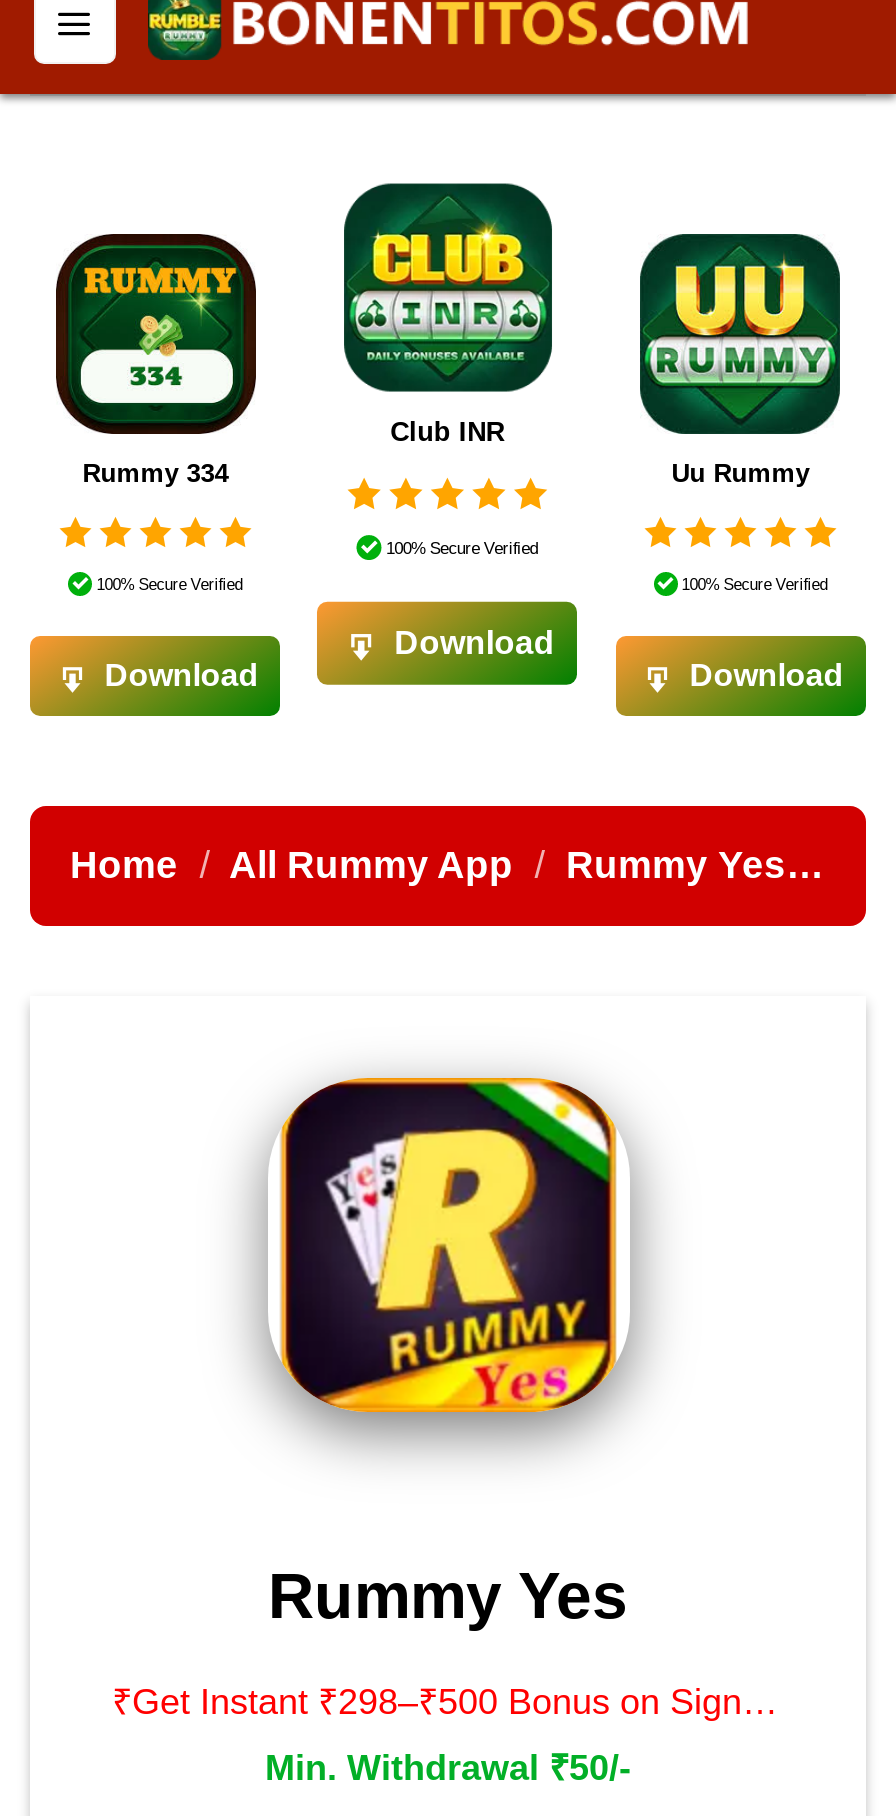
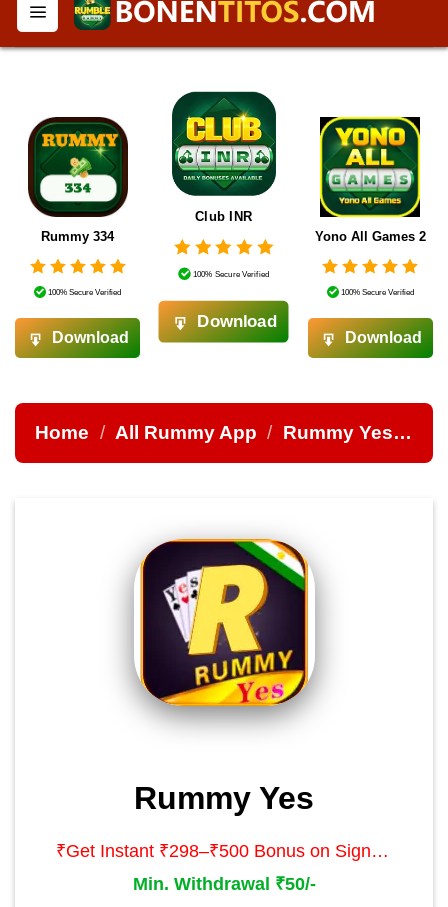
- [image]
- Uu Rummy
+ [image]
+ Yono All Games 2
